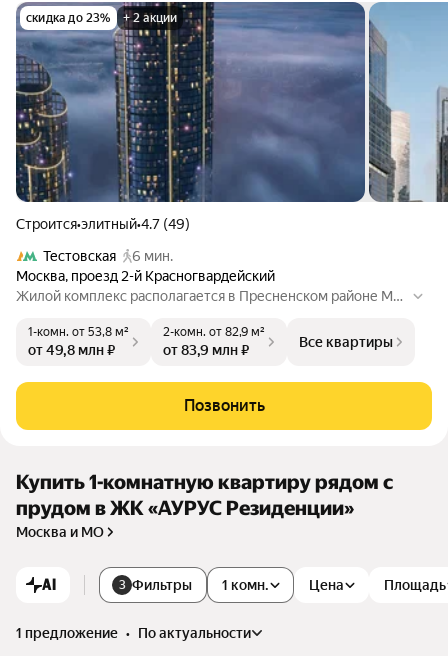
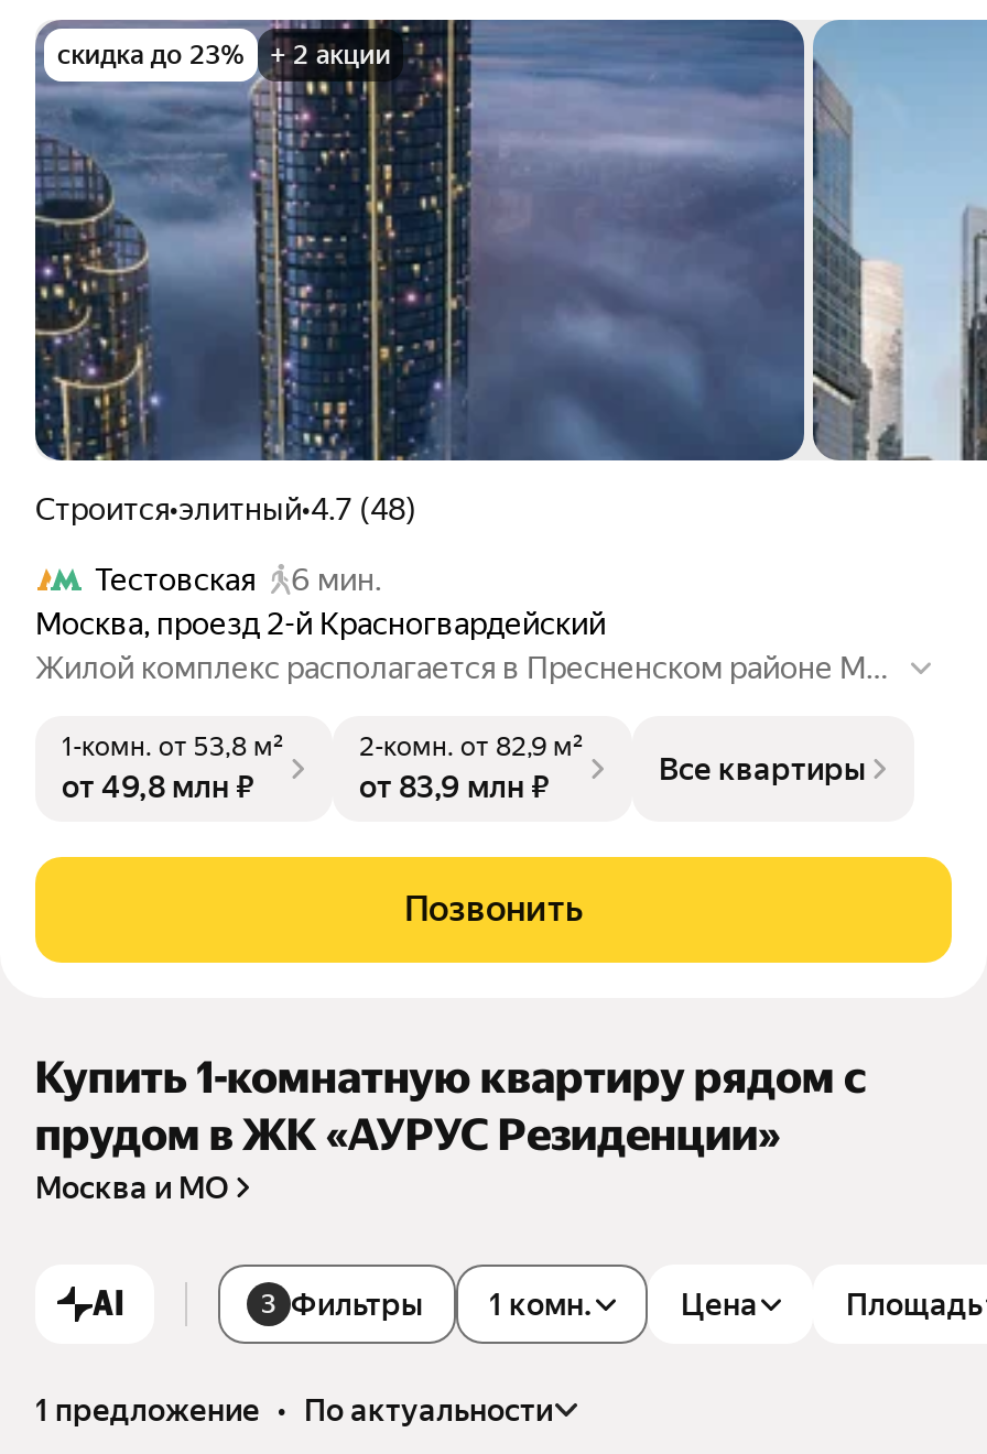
- Строится•элитный•4.7 (49)
+ Строится•элитный•4.7 (48)
